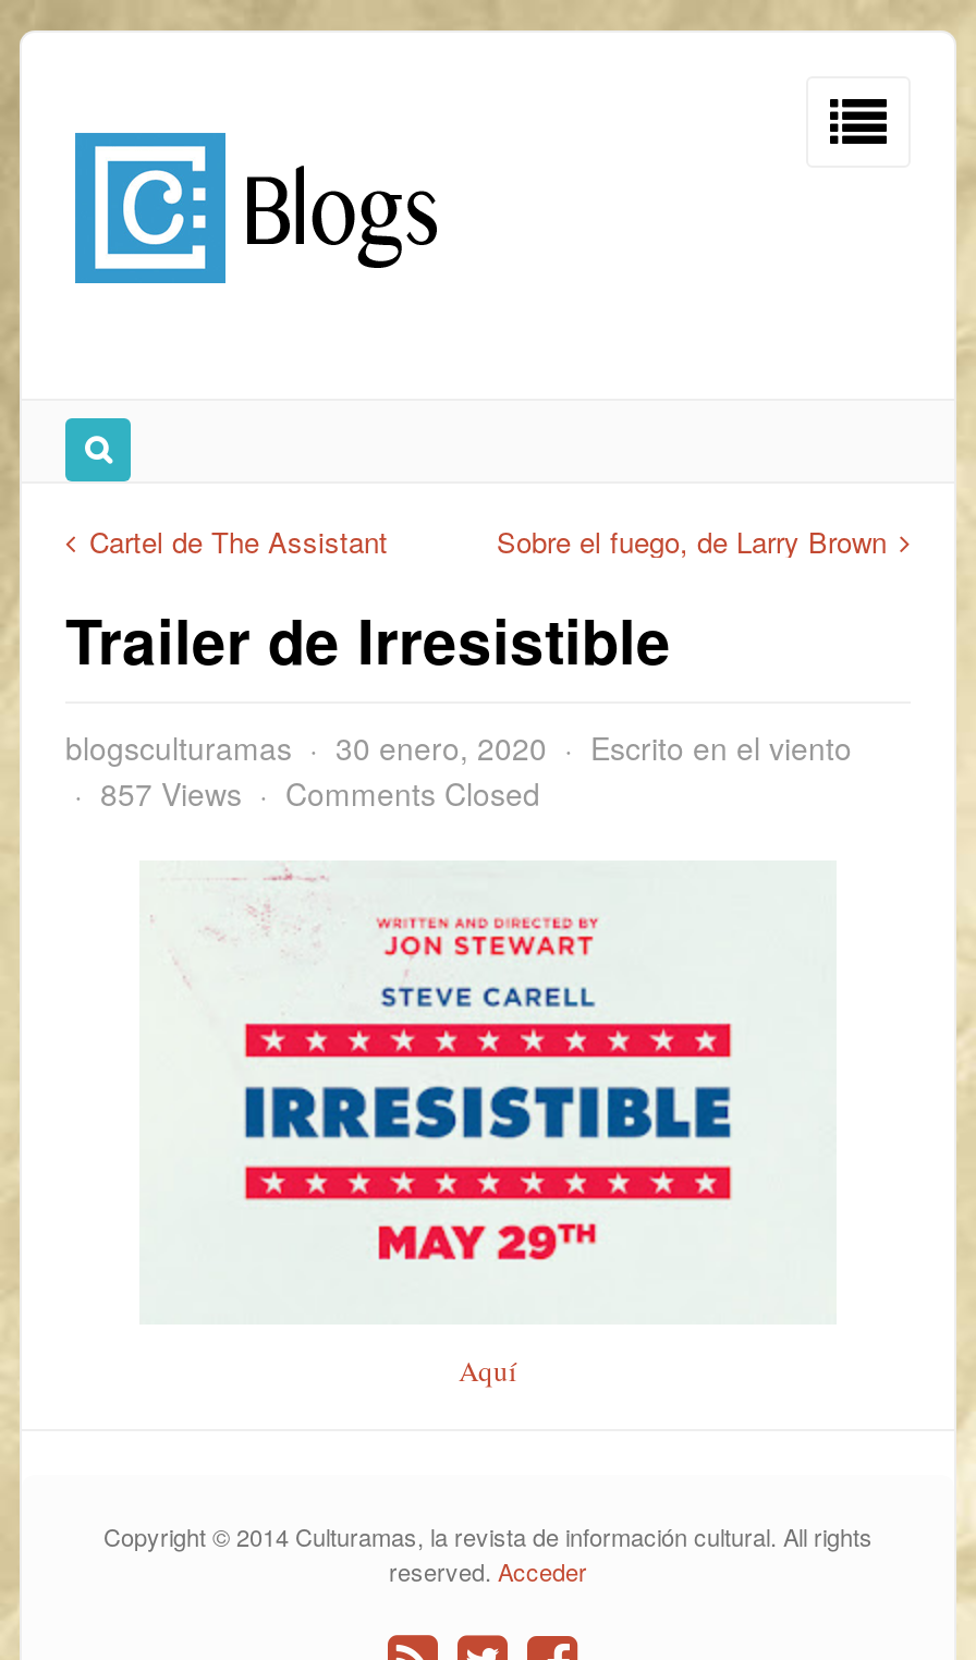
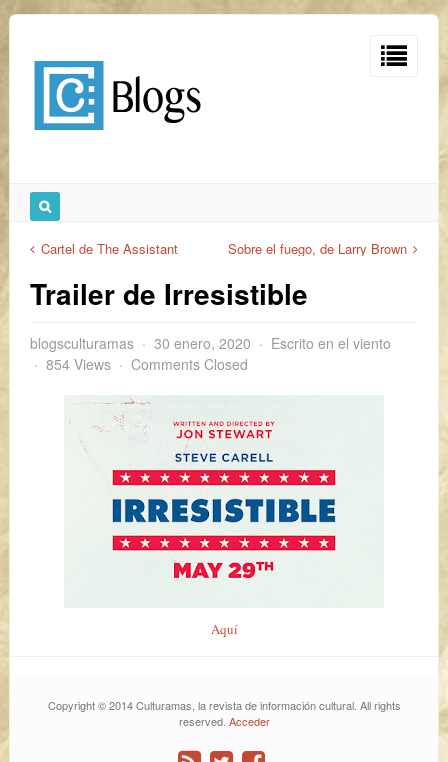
- 857 Views Comments Closed
+ 854 Views Comments Closed
